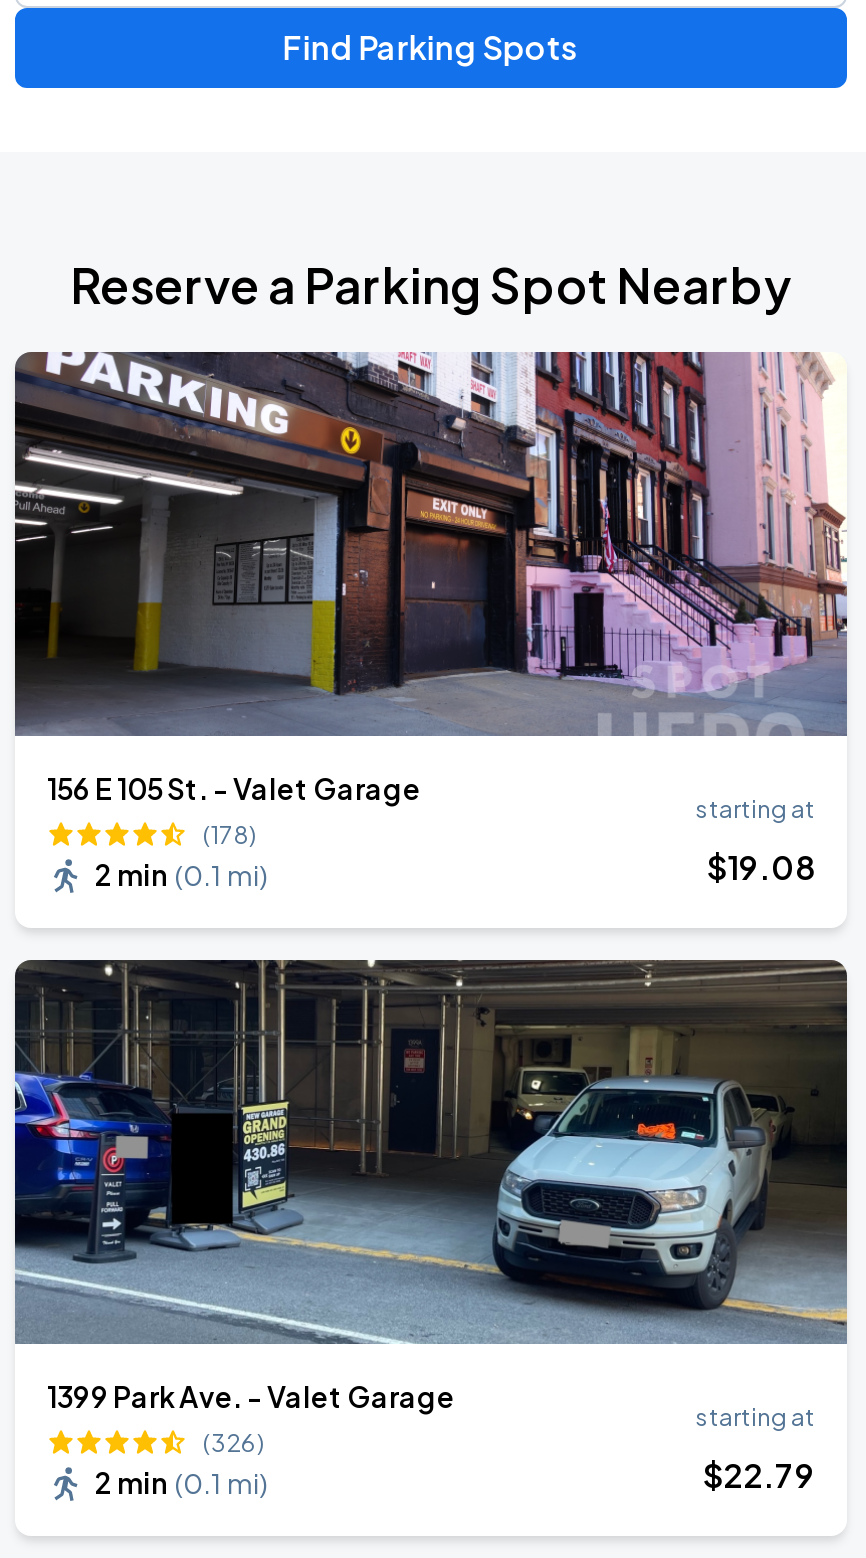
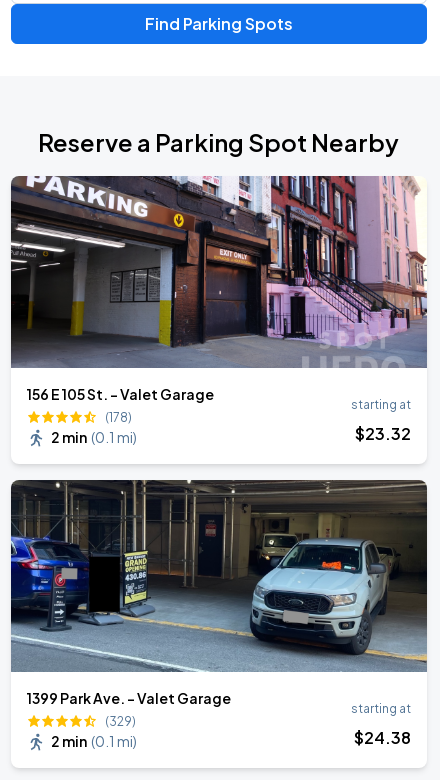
- $19.08
+ $23.32

- (326)
+ (329)

- $22.79
+ $24.38
